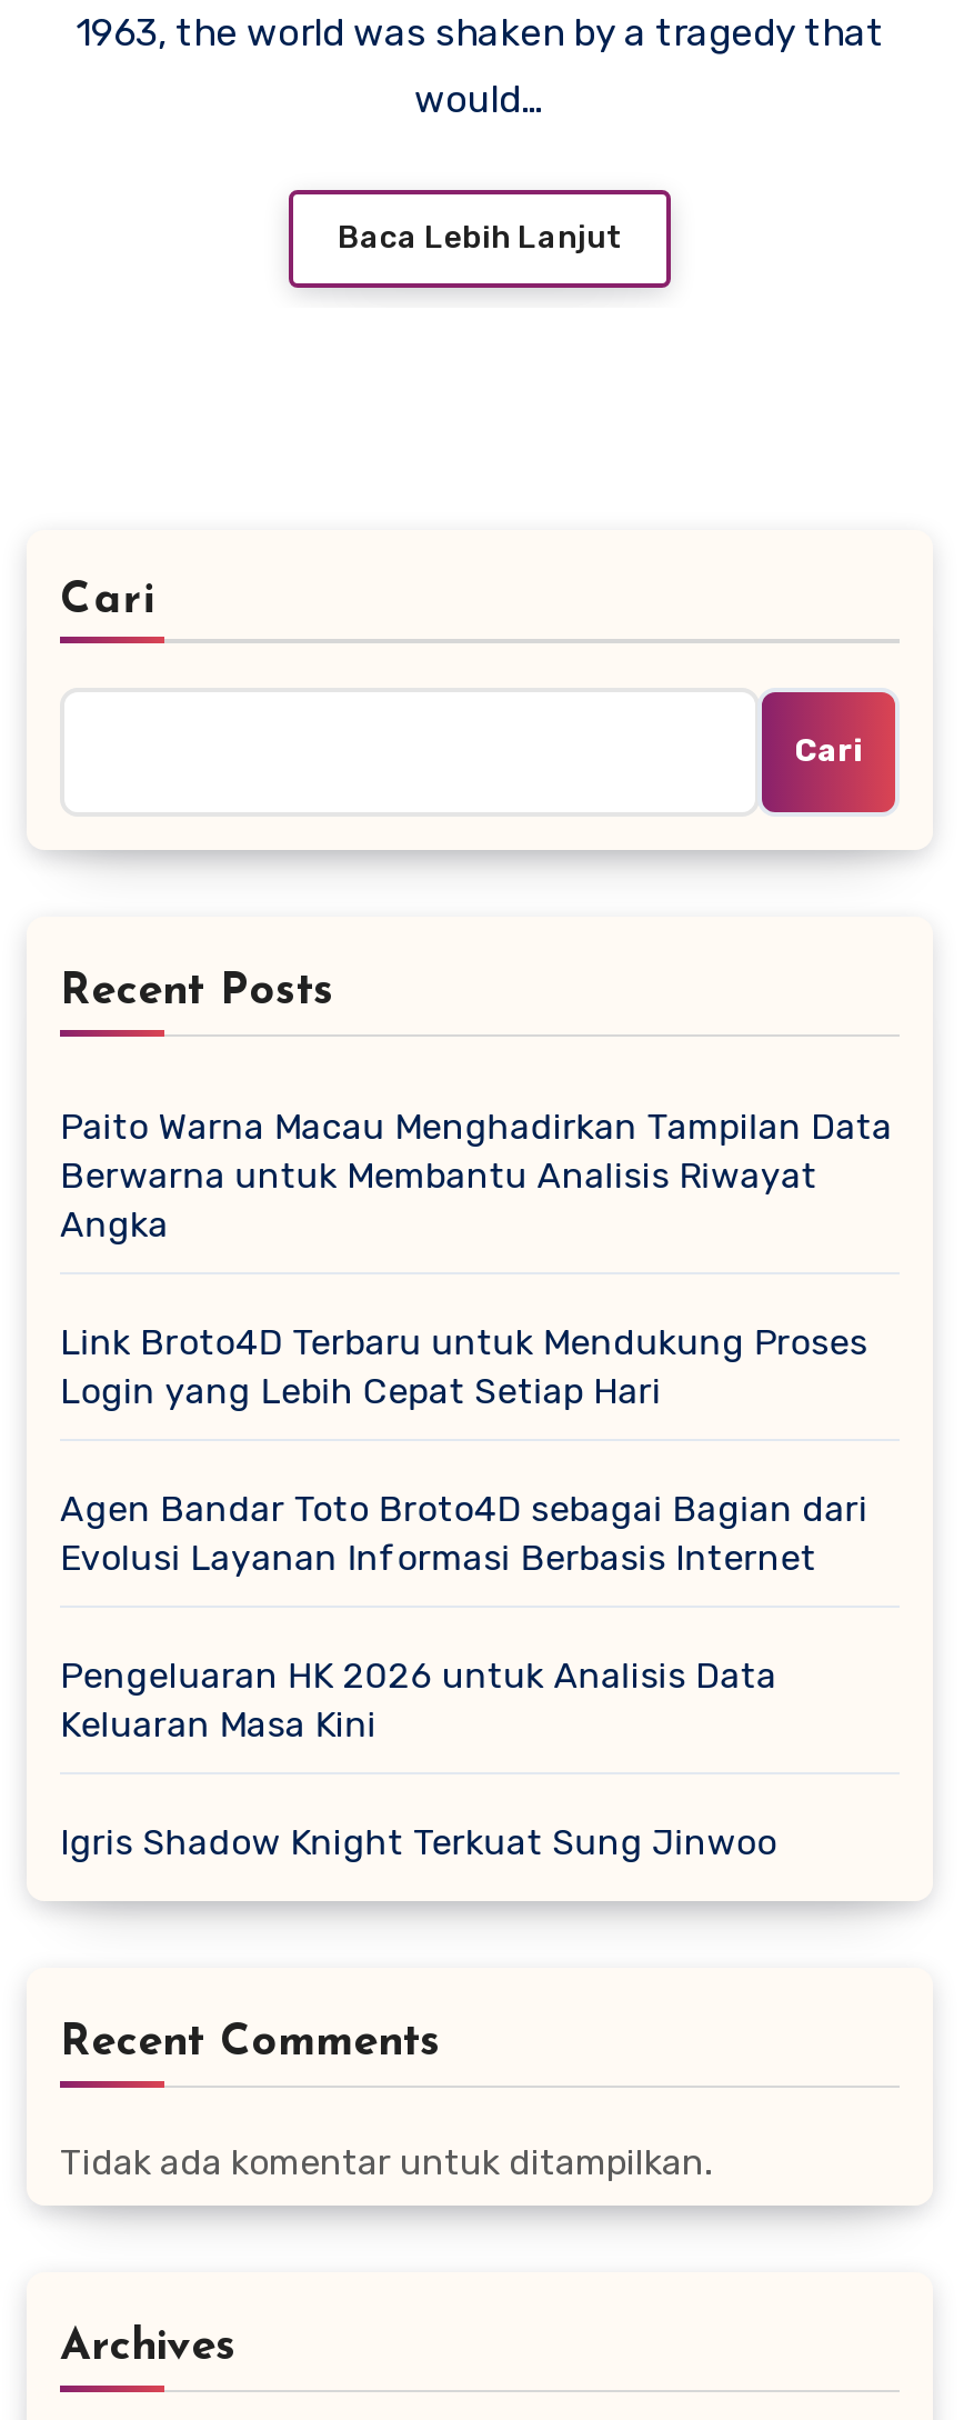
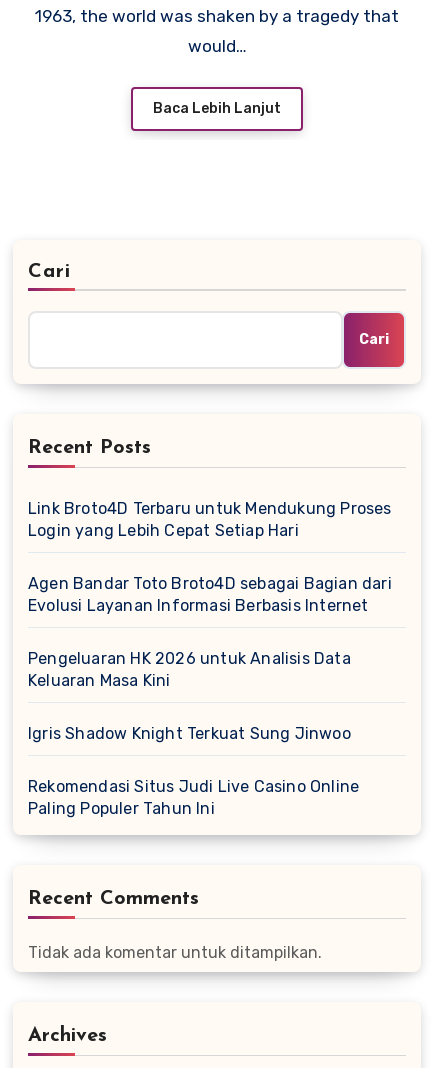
- Paito Warna Macau Menghadirkan Tampilan Data
- Berwarna untuk Membantu Analisis Riwayat
- Angka

moved up: Link Broto4D Terbaru untuk Mendukung Proses | Login yang Lebih Cepat Setiap Hari | Agen Bandar Toto Broto4D sebagai Bagian dari | Evolusi Layanan Informasi Berbasis Internet | Pengeluaran HK 2026 untuk Analisis Data | Keluaran Masa Kini | Igris Shadow Knight Terkuat Sung Jinwoo

+ Rekomendasi Situs Judi Live Casino Online
+ Paling Populer Tahun Ini
